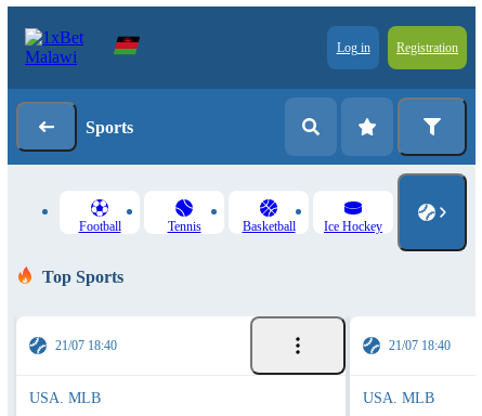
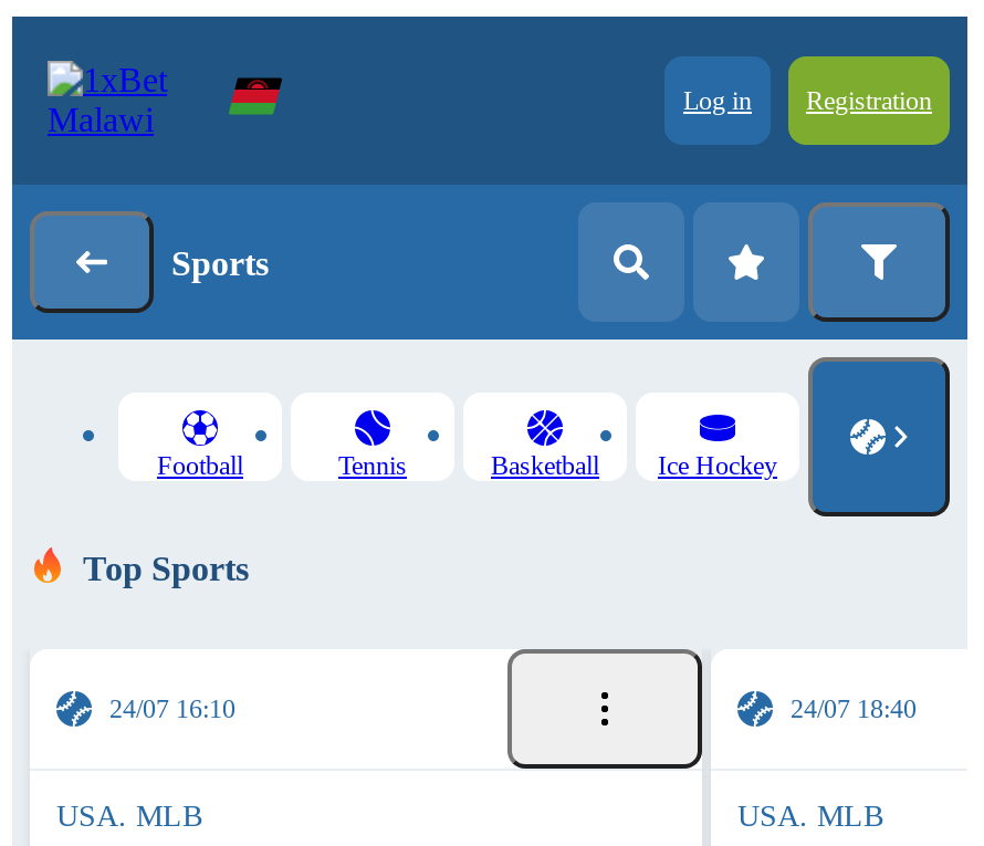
- 21/07 18:40
+ 24/07 16:10

- 21/07 18:40
+ 24/07 18:40
